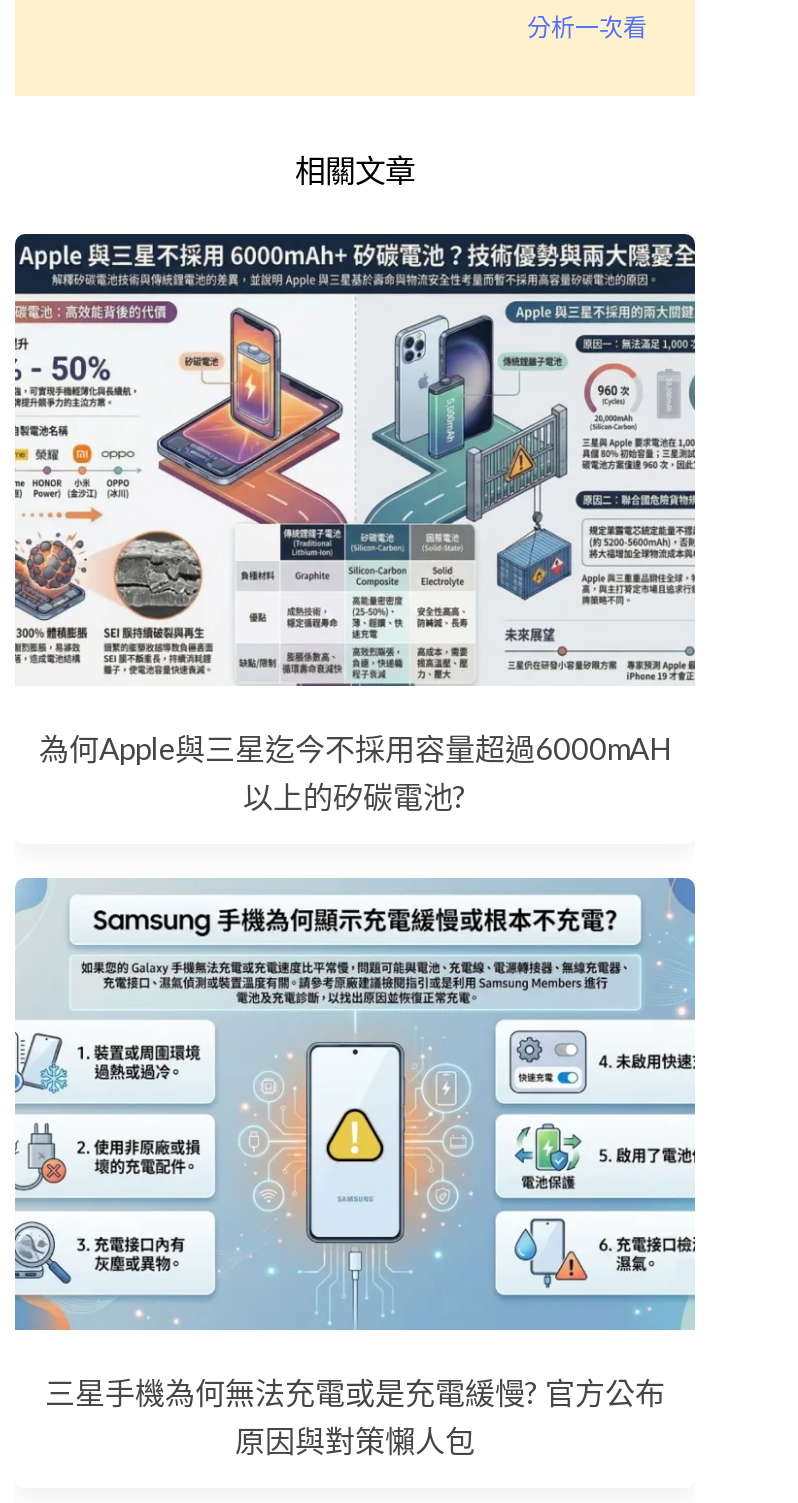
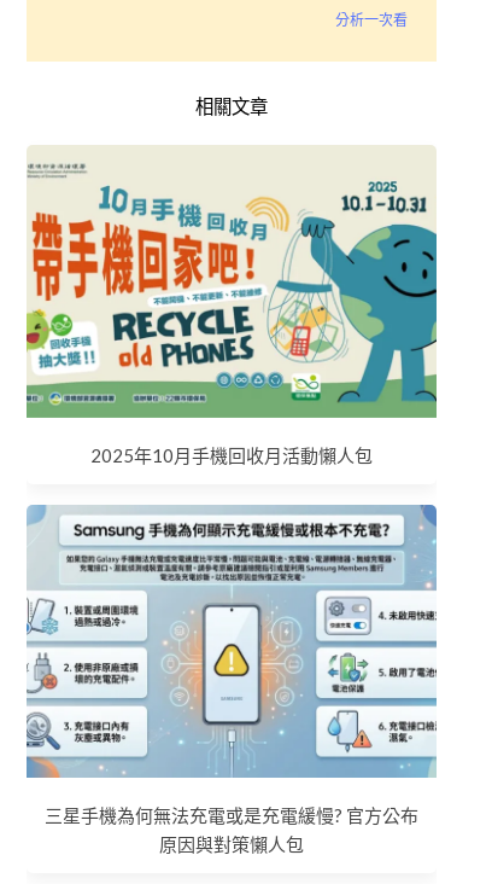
- [image]
- 為何Apple與三星迄今不採用容量超過6000mAH
- 以上的矽碳電池?
+ [image]
+ 2025年10月手機回收月活動懶人包
